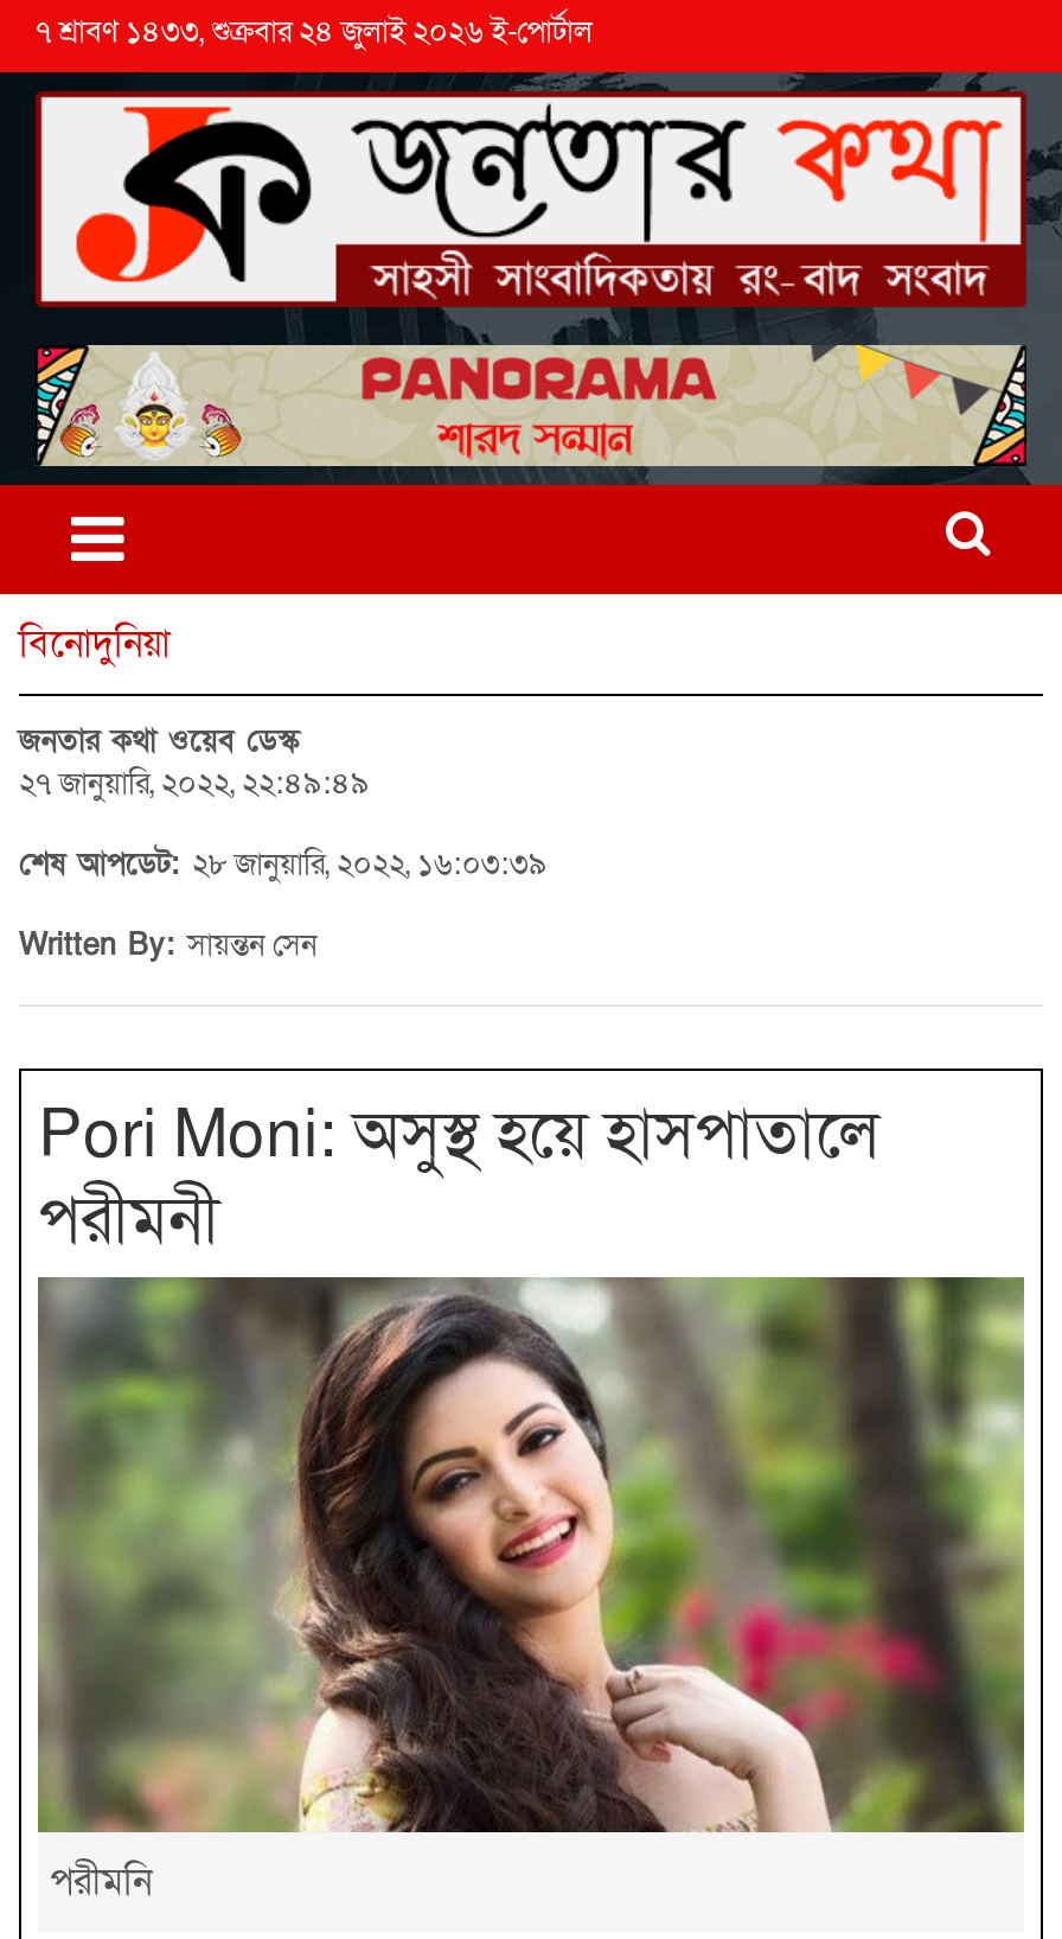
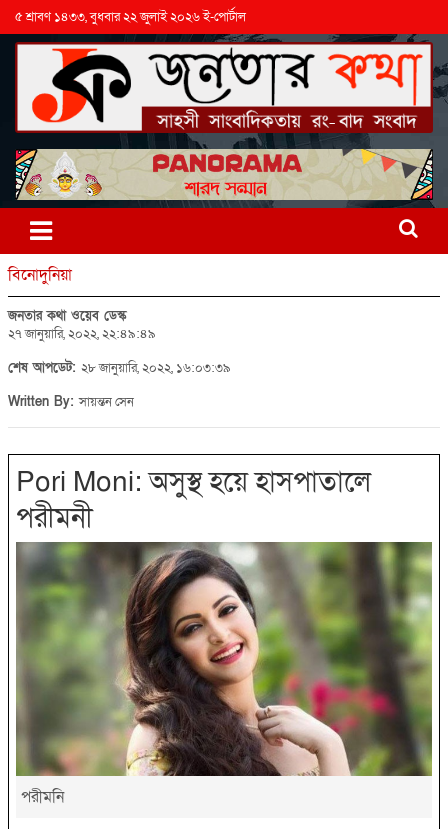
- ৭ শ্রাবণ ১৪৩৩, শুক্রবার ২৪ জুলাই ২০২৬ ই-পোর্টাল
+ ৫ শ্রাবণ ১৪৩৩, বুধবার ২২ জুলাই ২০২৬ ই-পোর্টাল
